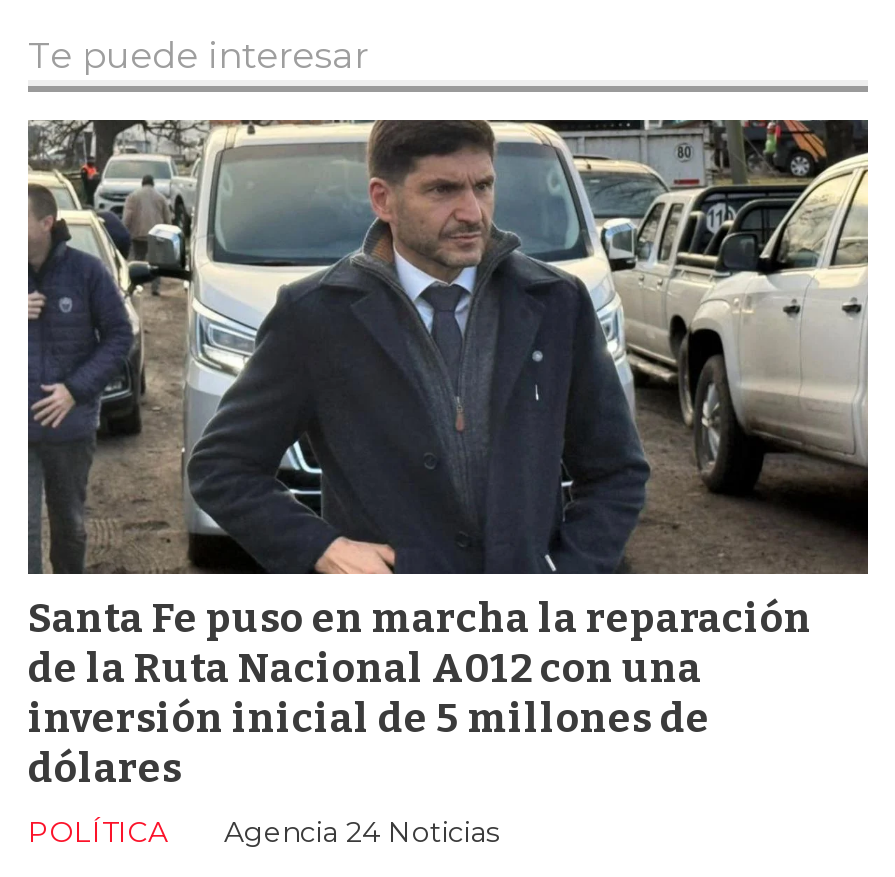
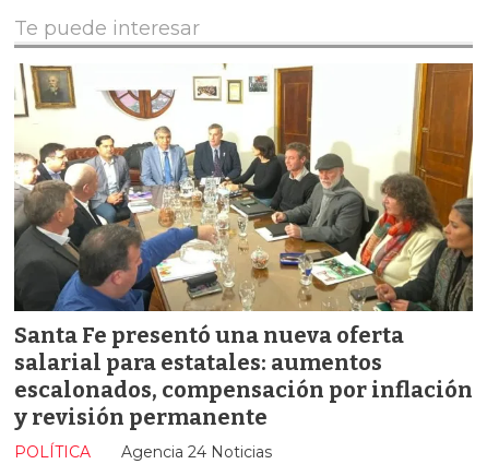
- [image]
- Santa Fe puso en marcha la reparación
- de la Ruta Nacional A012 con una
- inversión inicial de 5 millones de
- dólares
+ [image]
+ Santa Fe presentó una nueva oferta
+ salarial para estatales: aumentos
+ escalonados, compensación por inflación
+ y revisión permanente
